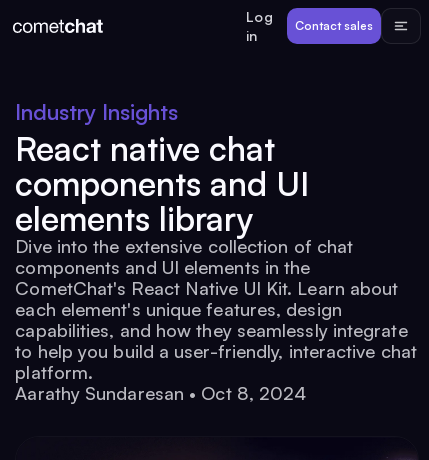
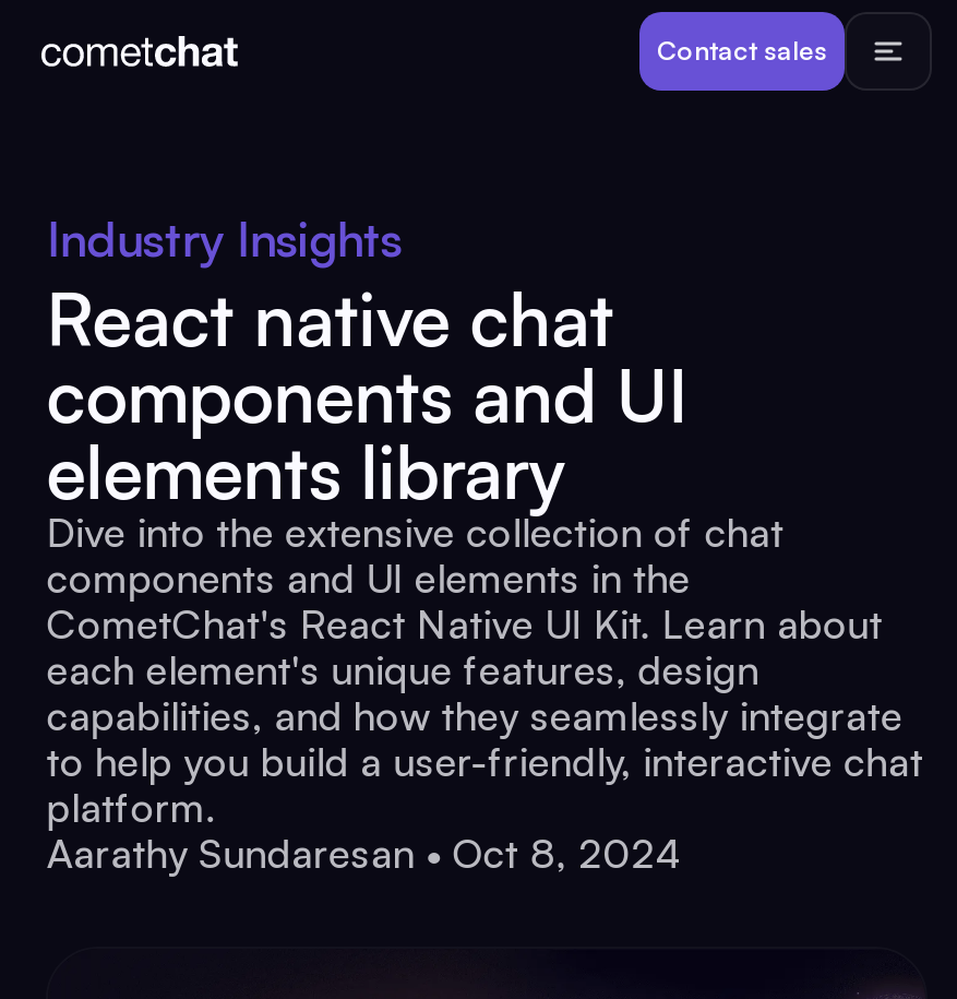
- Log
- in
